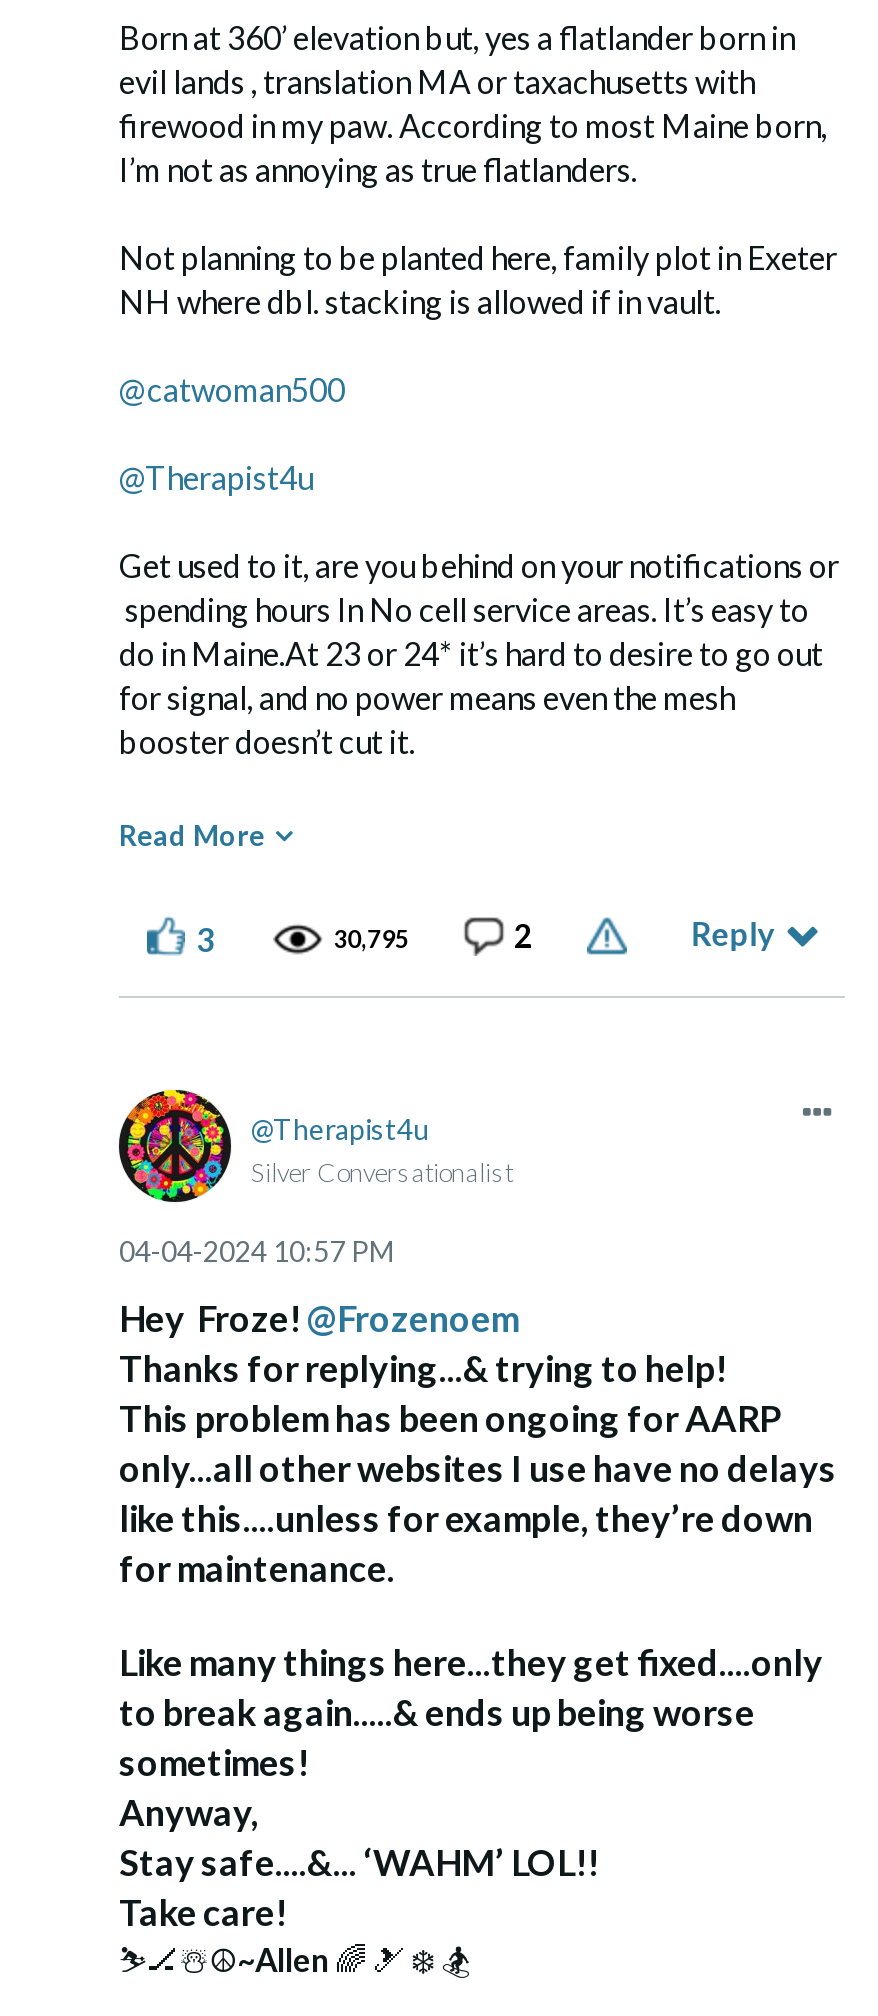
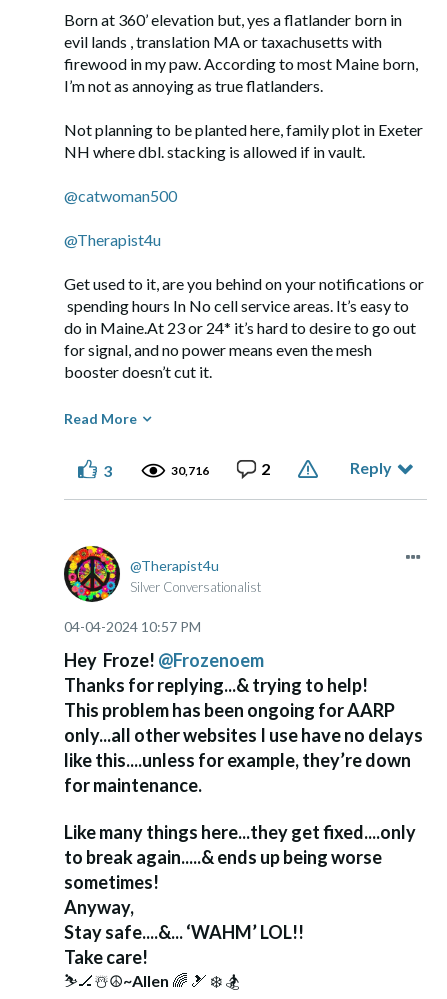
- 30,795
+ 30,716
